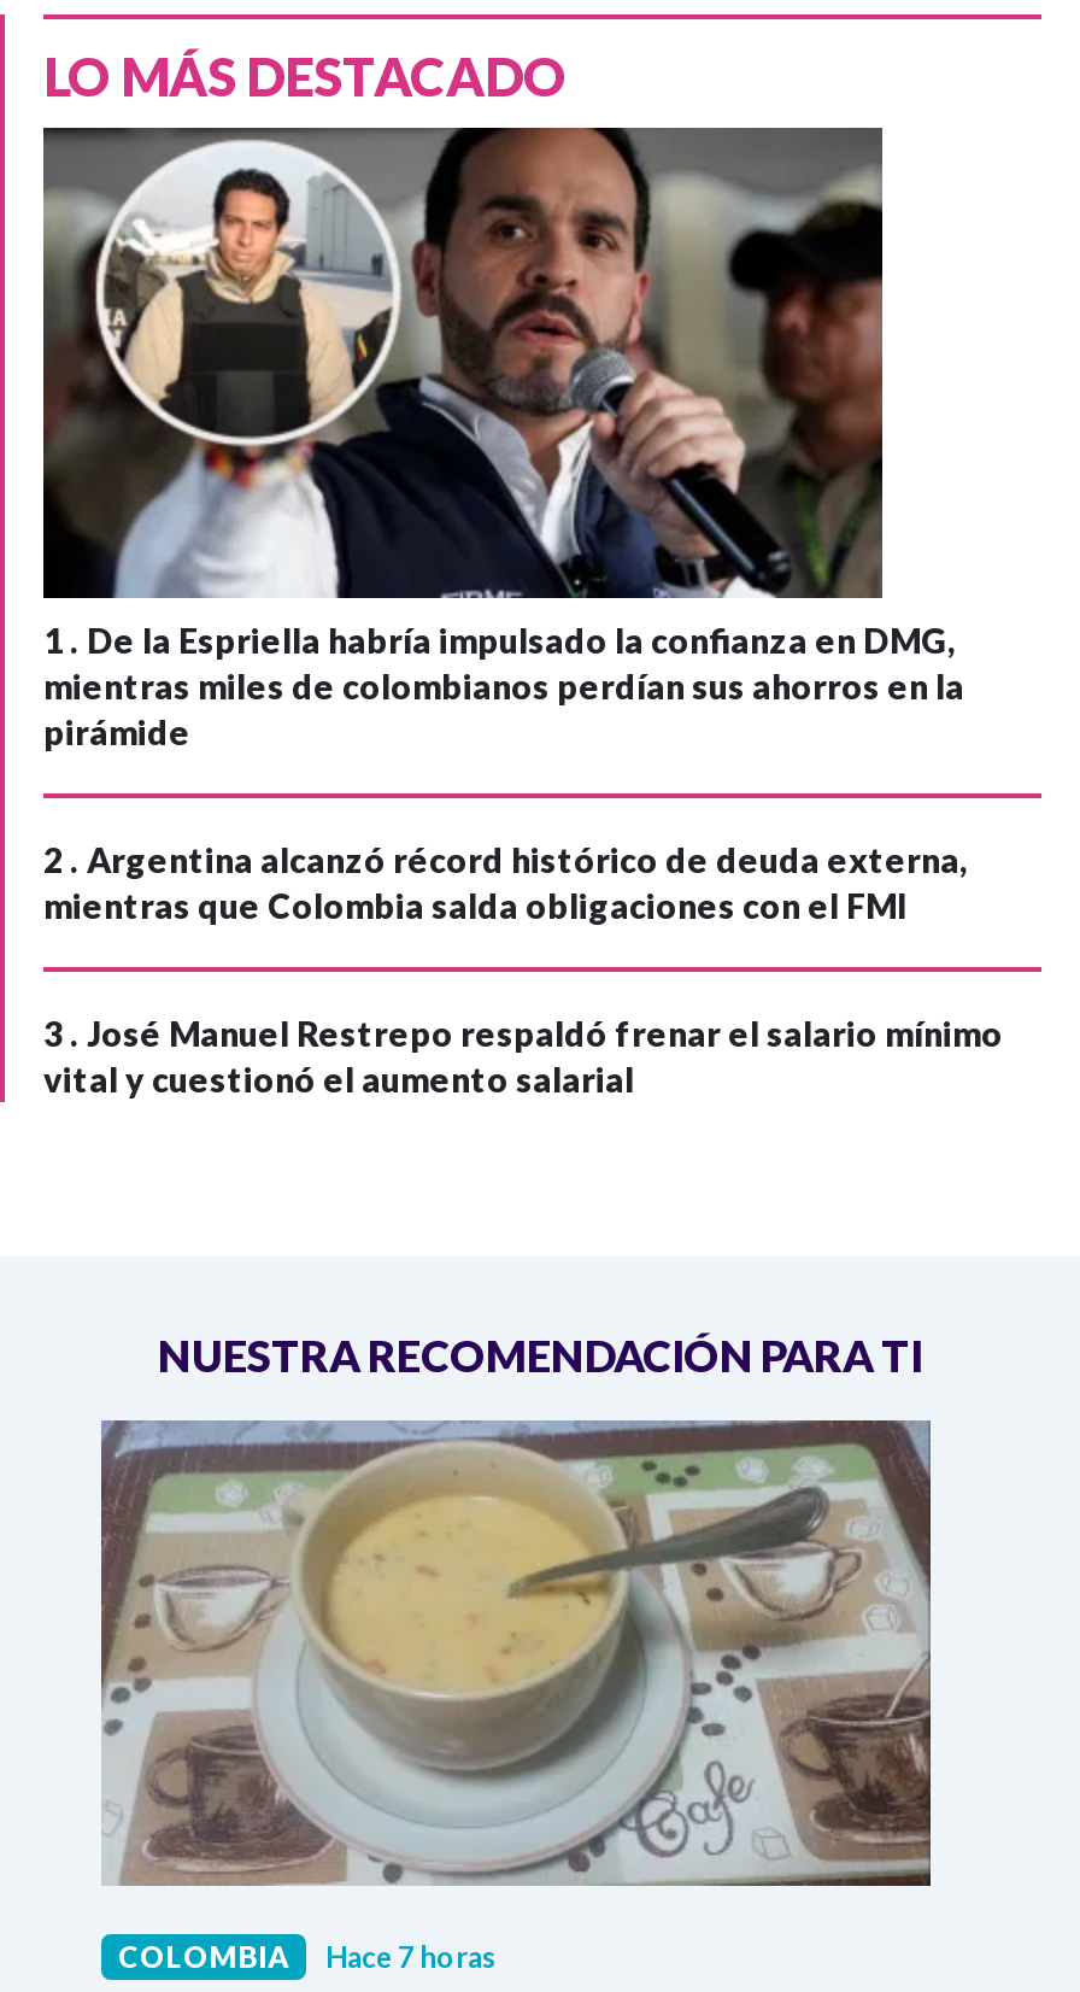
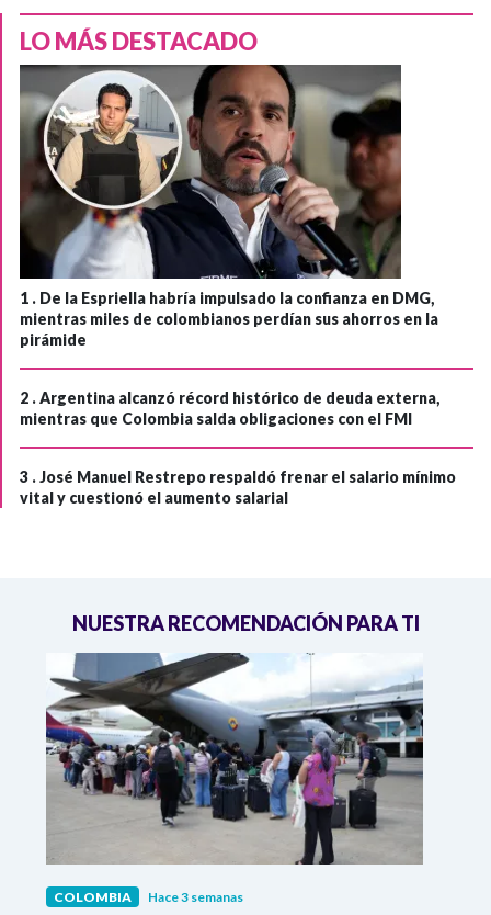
- [image]
- COLOMBIA Hace 7 horas
+ [image]
+ COLOMBIA Hace 3 semanas
